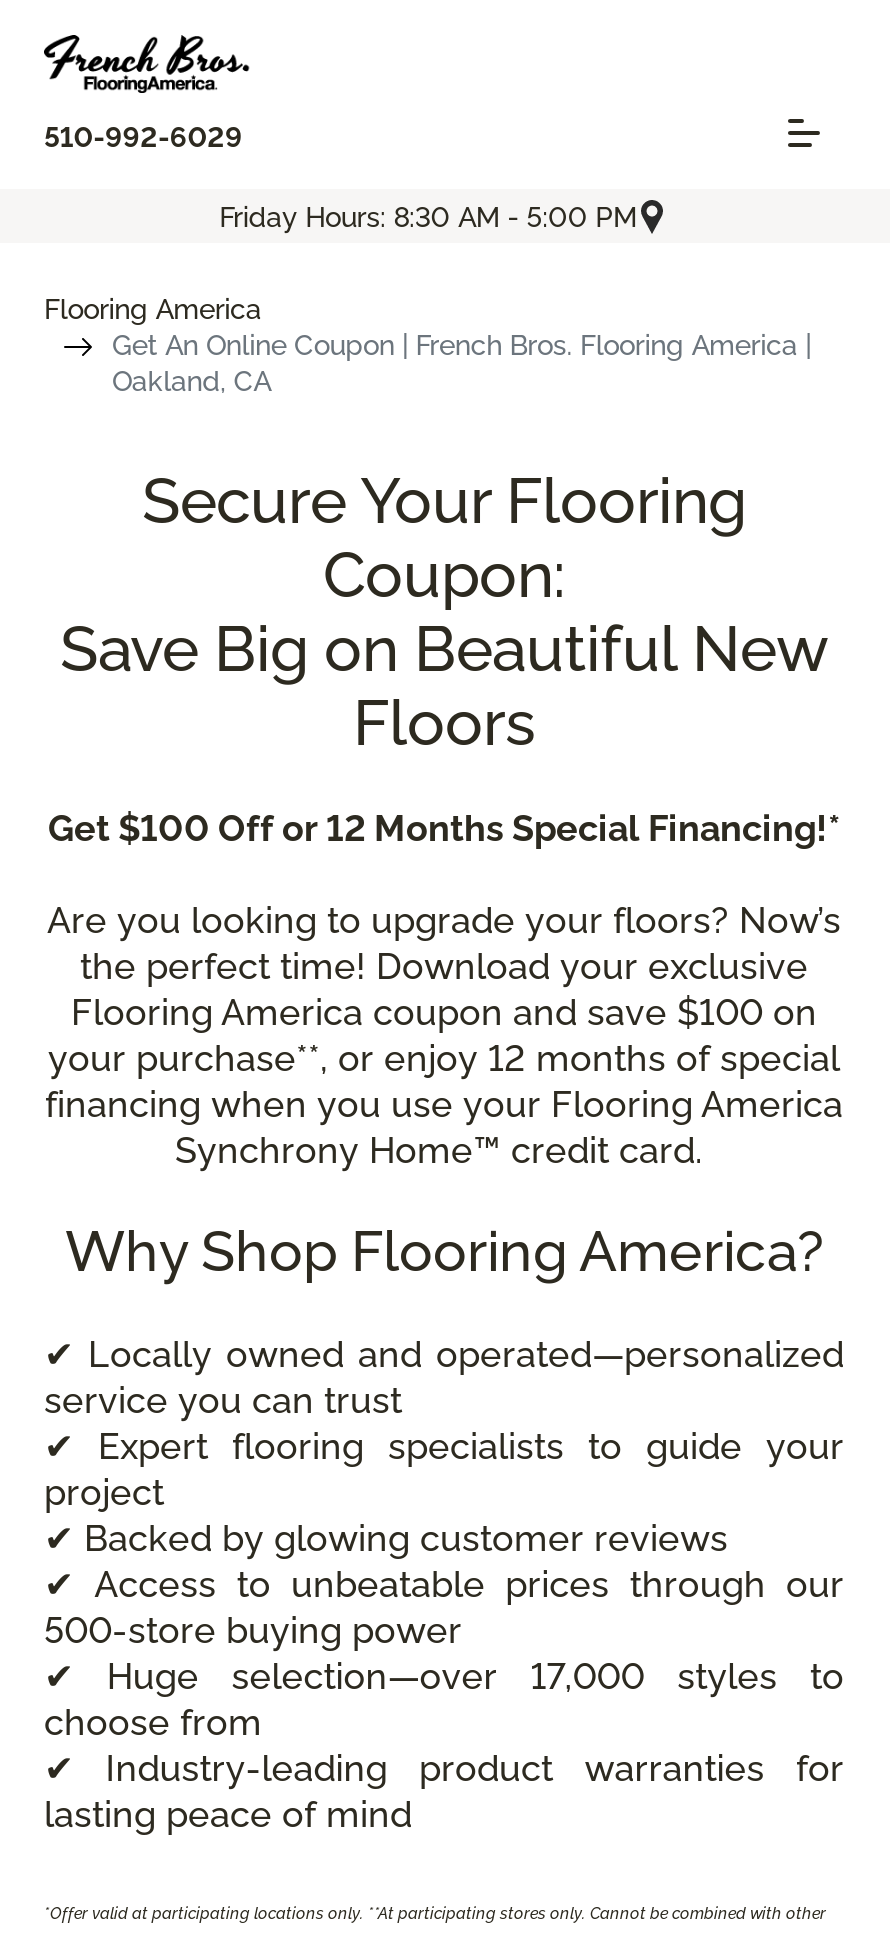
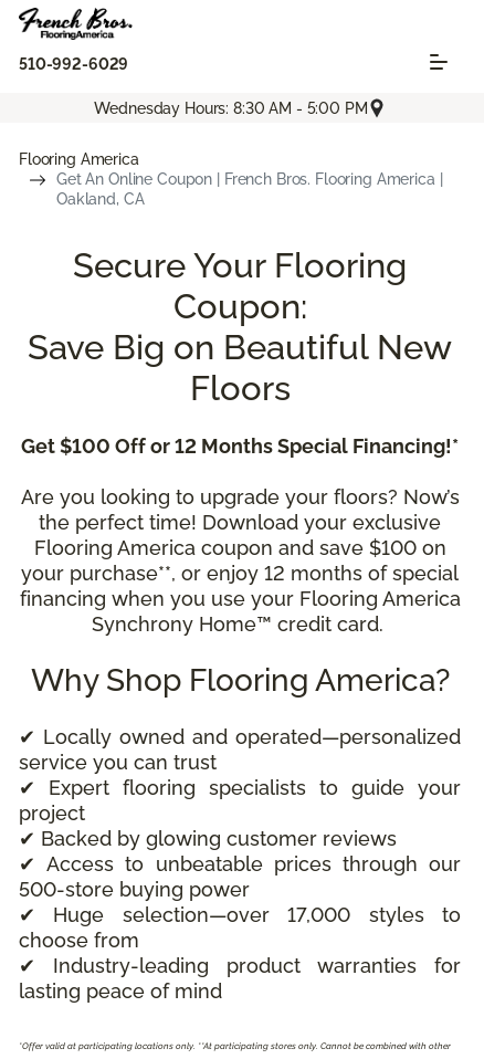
- Friday Hours: 8:30 AM - 5:00 PM
+ Wednesday Hours: 8:30 AM - 5:00 PM
